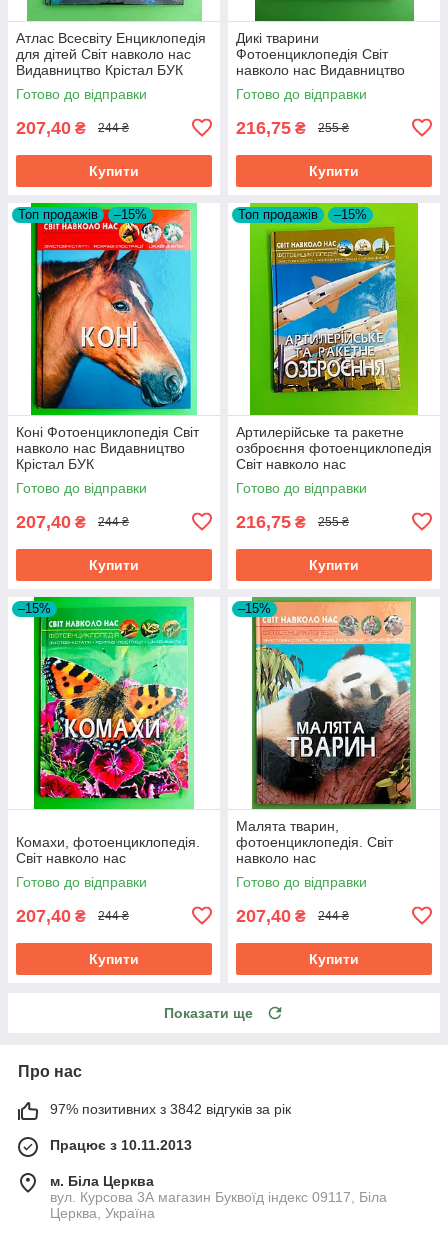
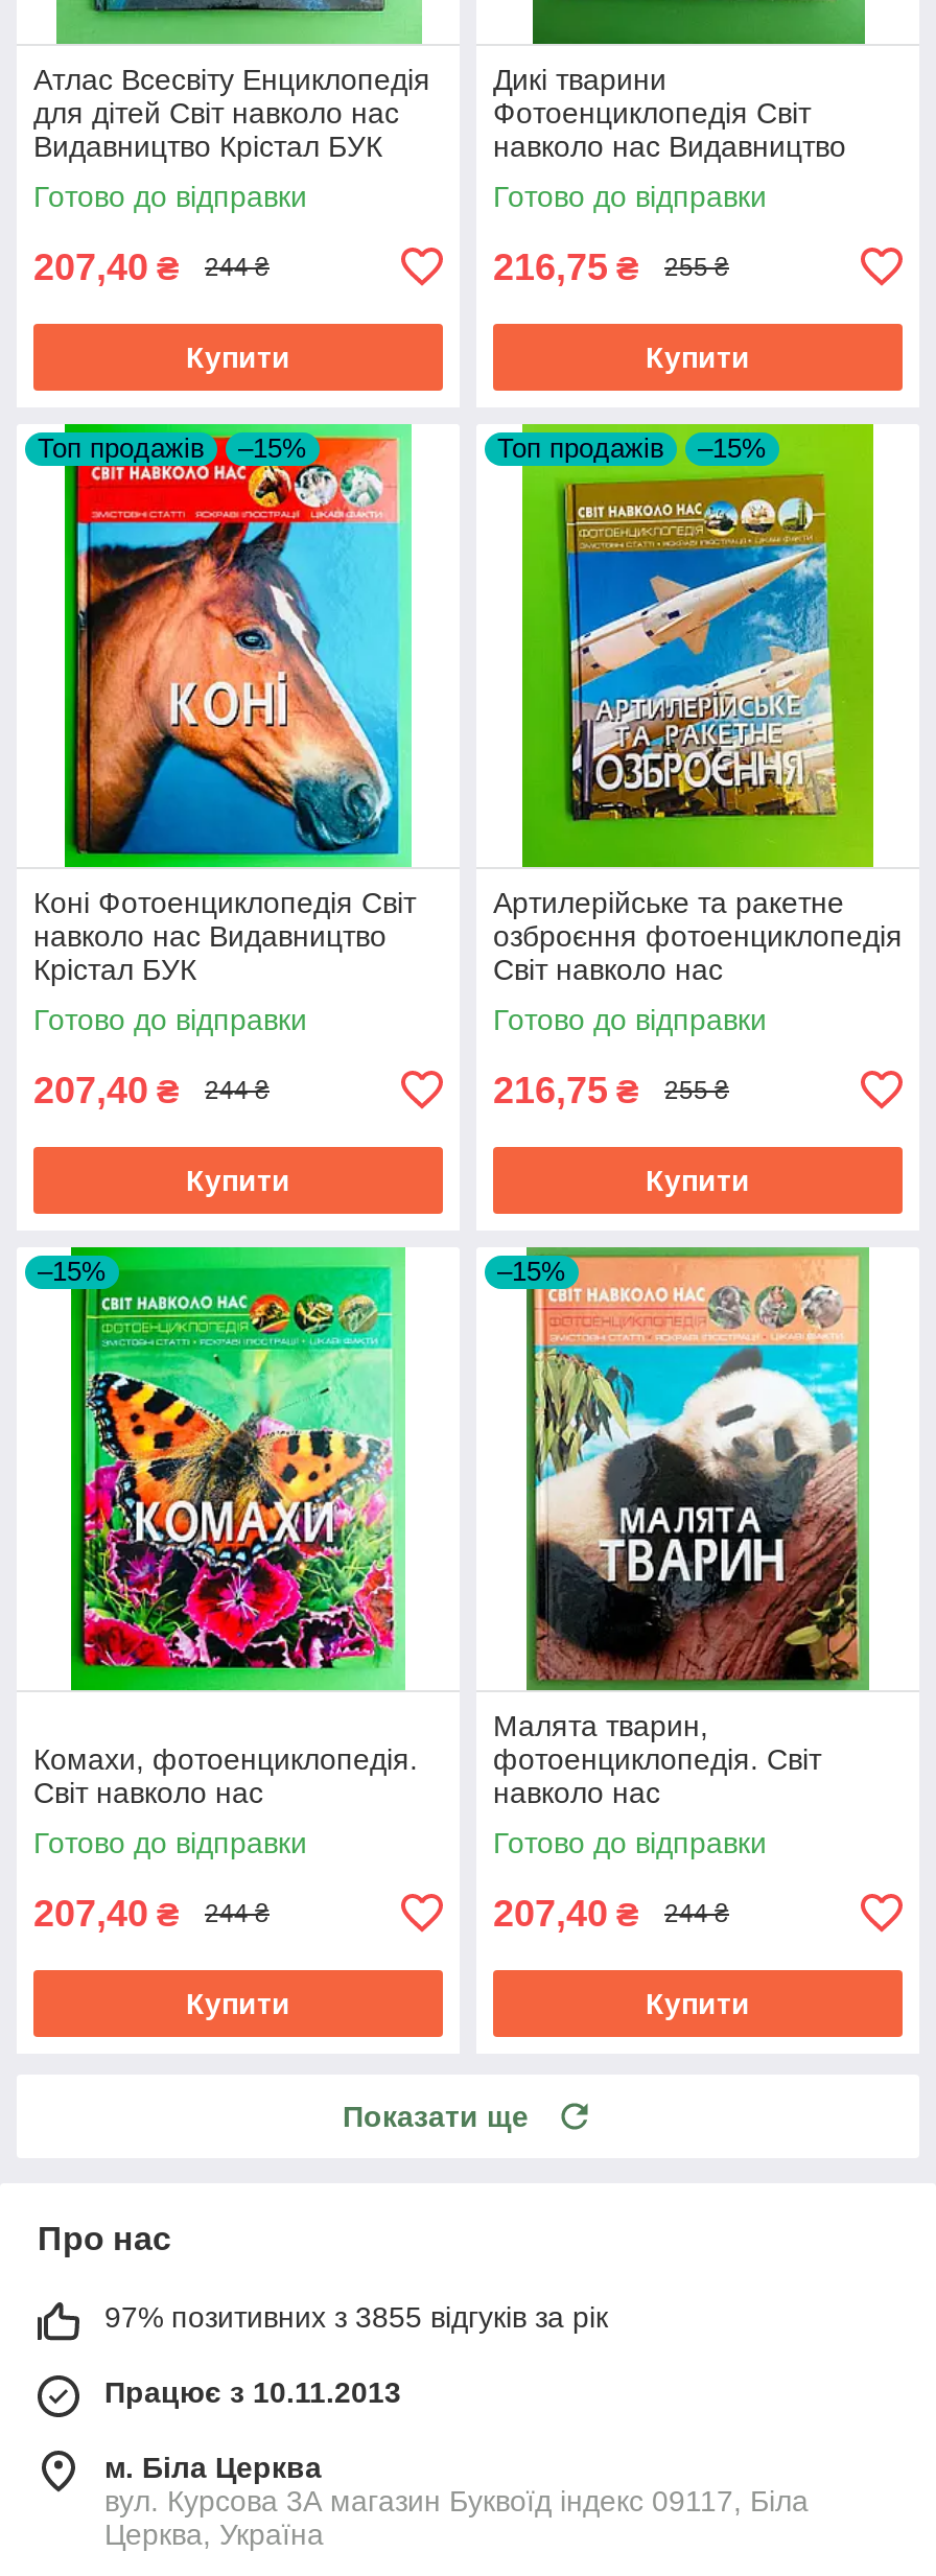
- 97% позитивних з 3842 відгуків за рік
+ 97% позитивних з 3855 відгуків за рік
